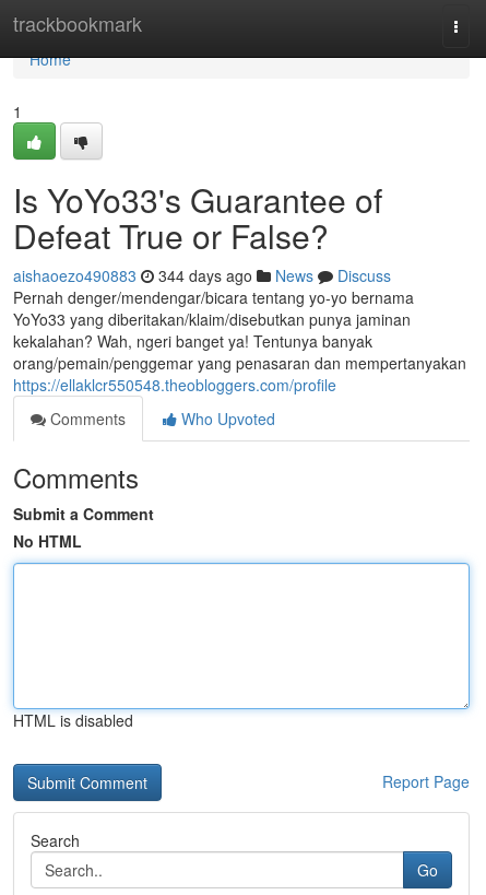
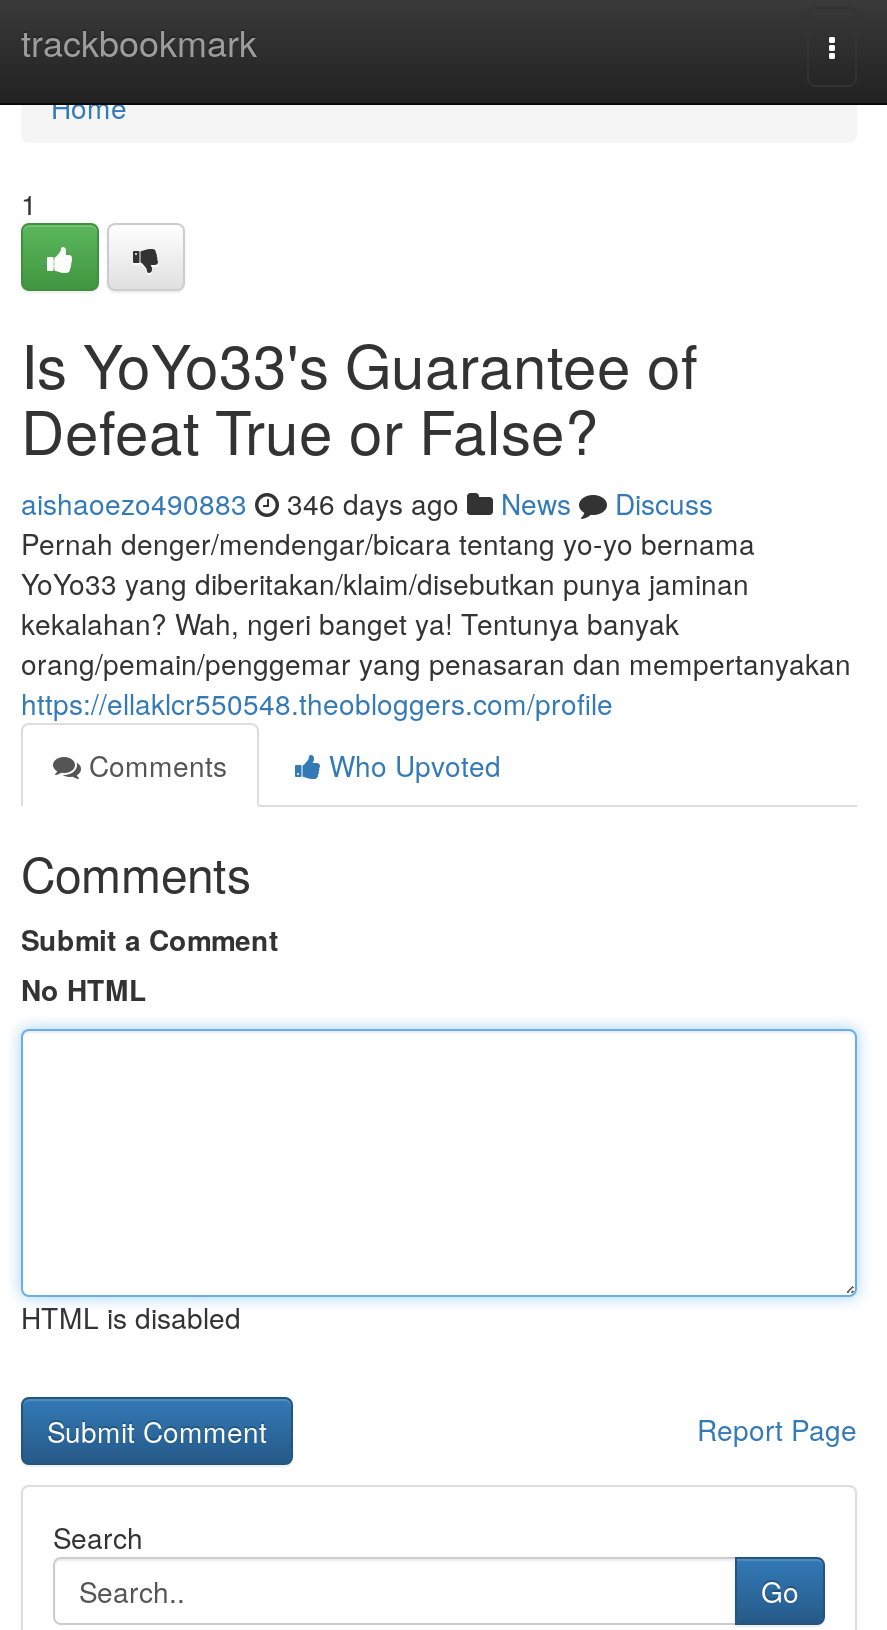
- aishaoezo490883 344 days ago News Discuss
+ aishaoezo490883 346 days ago News Discuss
